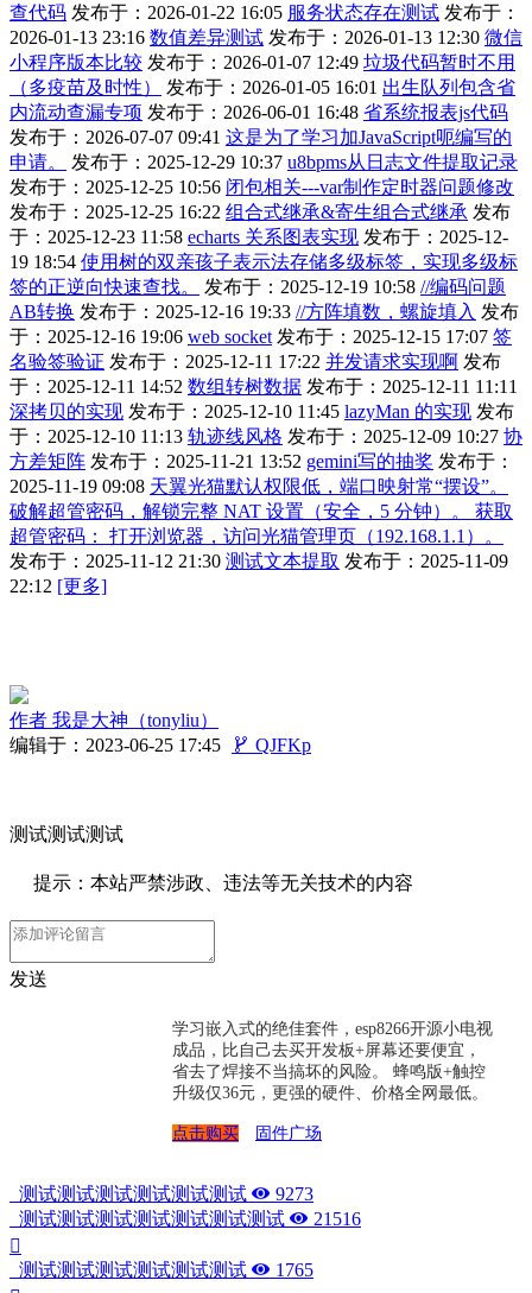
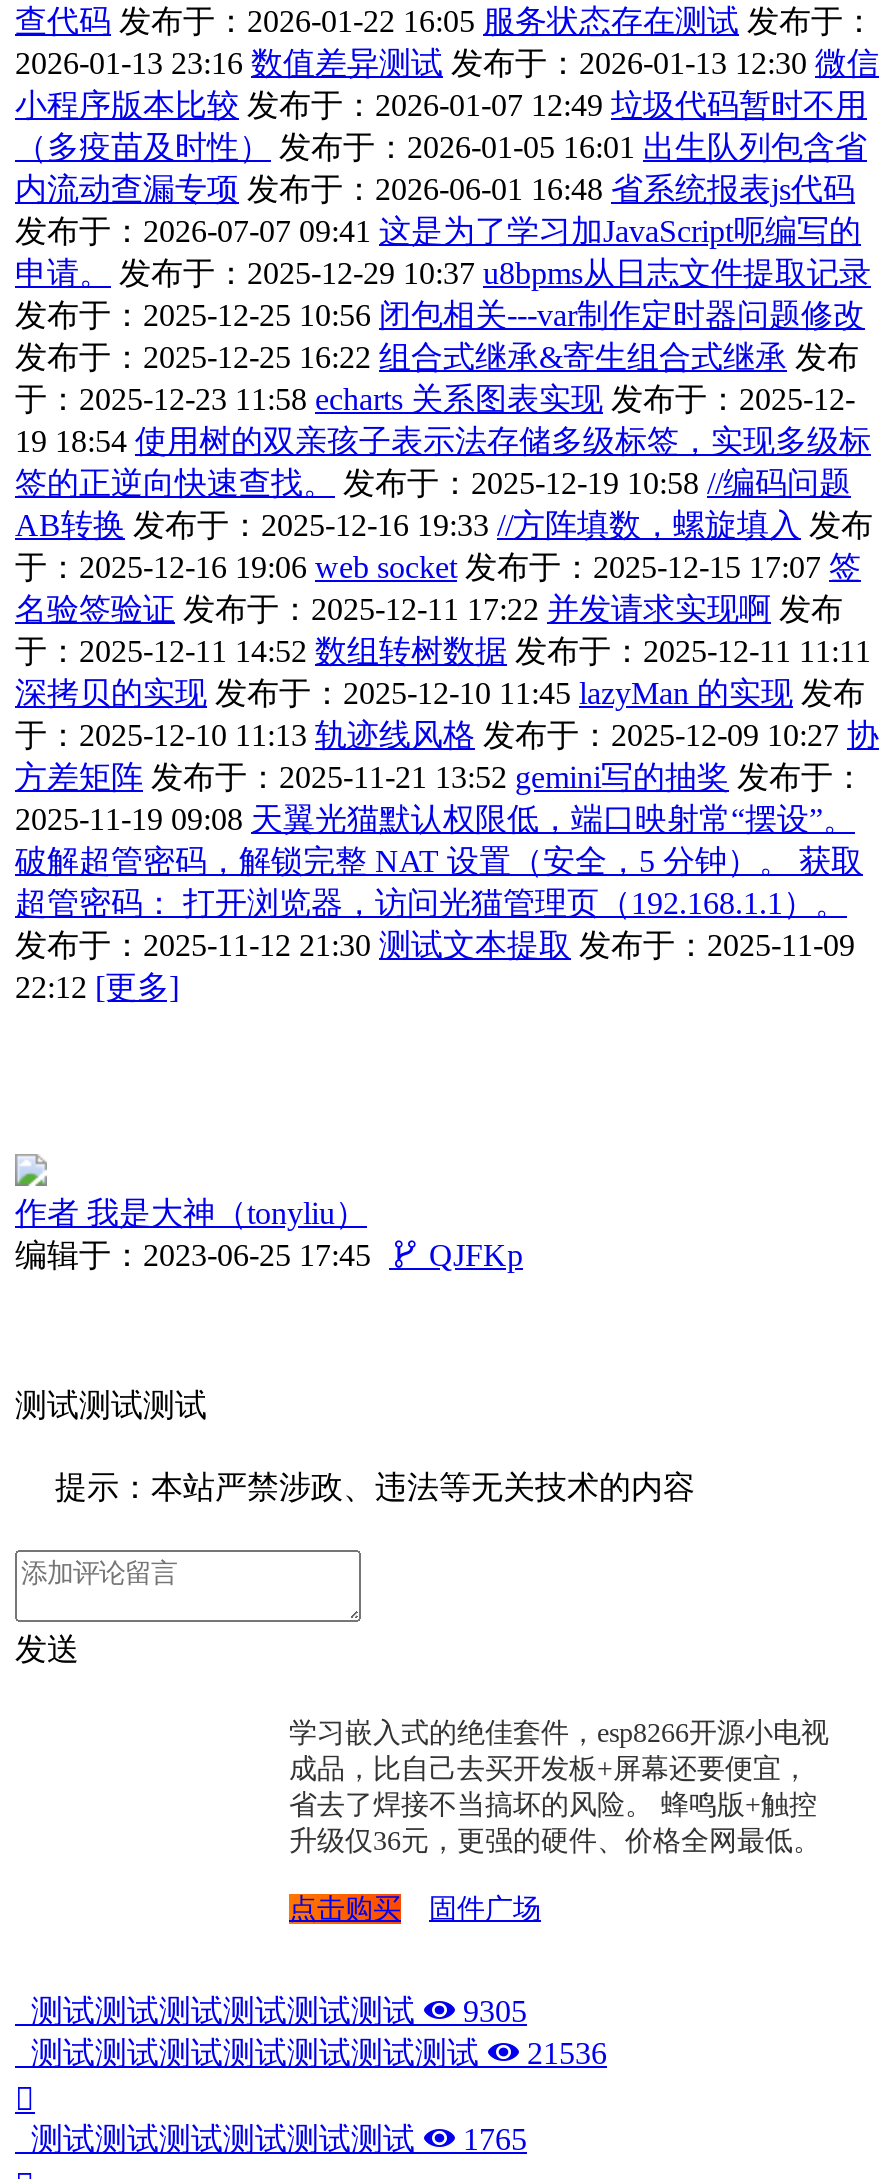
- 测试测试测试测试测试测试 9273
+ 测试测试测试测试测试测试 9305

- 测试测试测试测试测试测试测试 21516
+ 测试测试测试测试测试测试测试 21536
